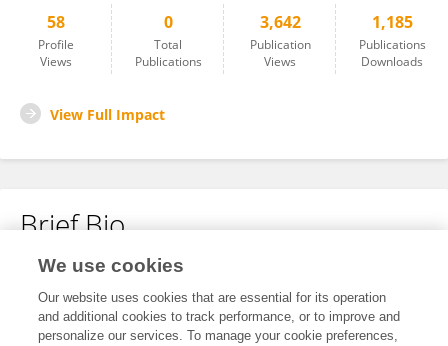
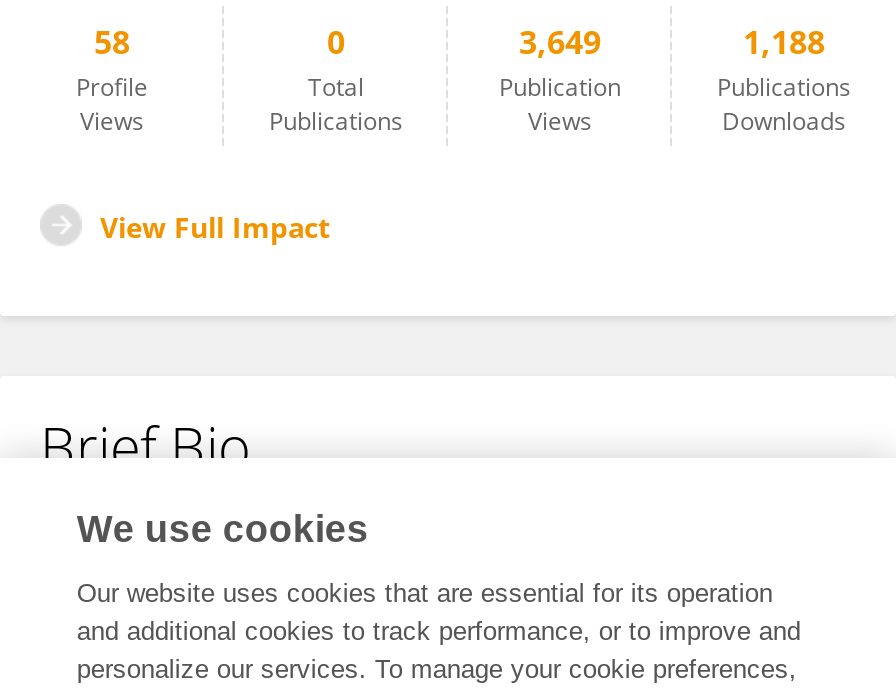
- 3,642
+ 3,649

- 1,185
+ 1,188
